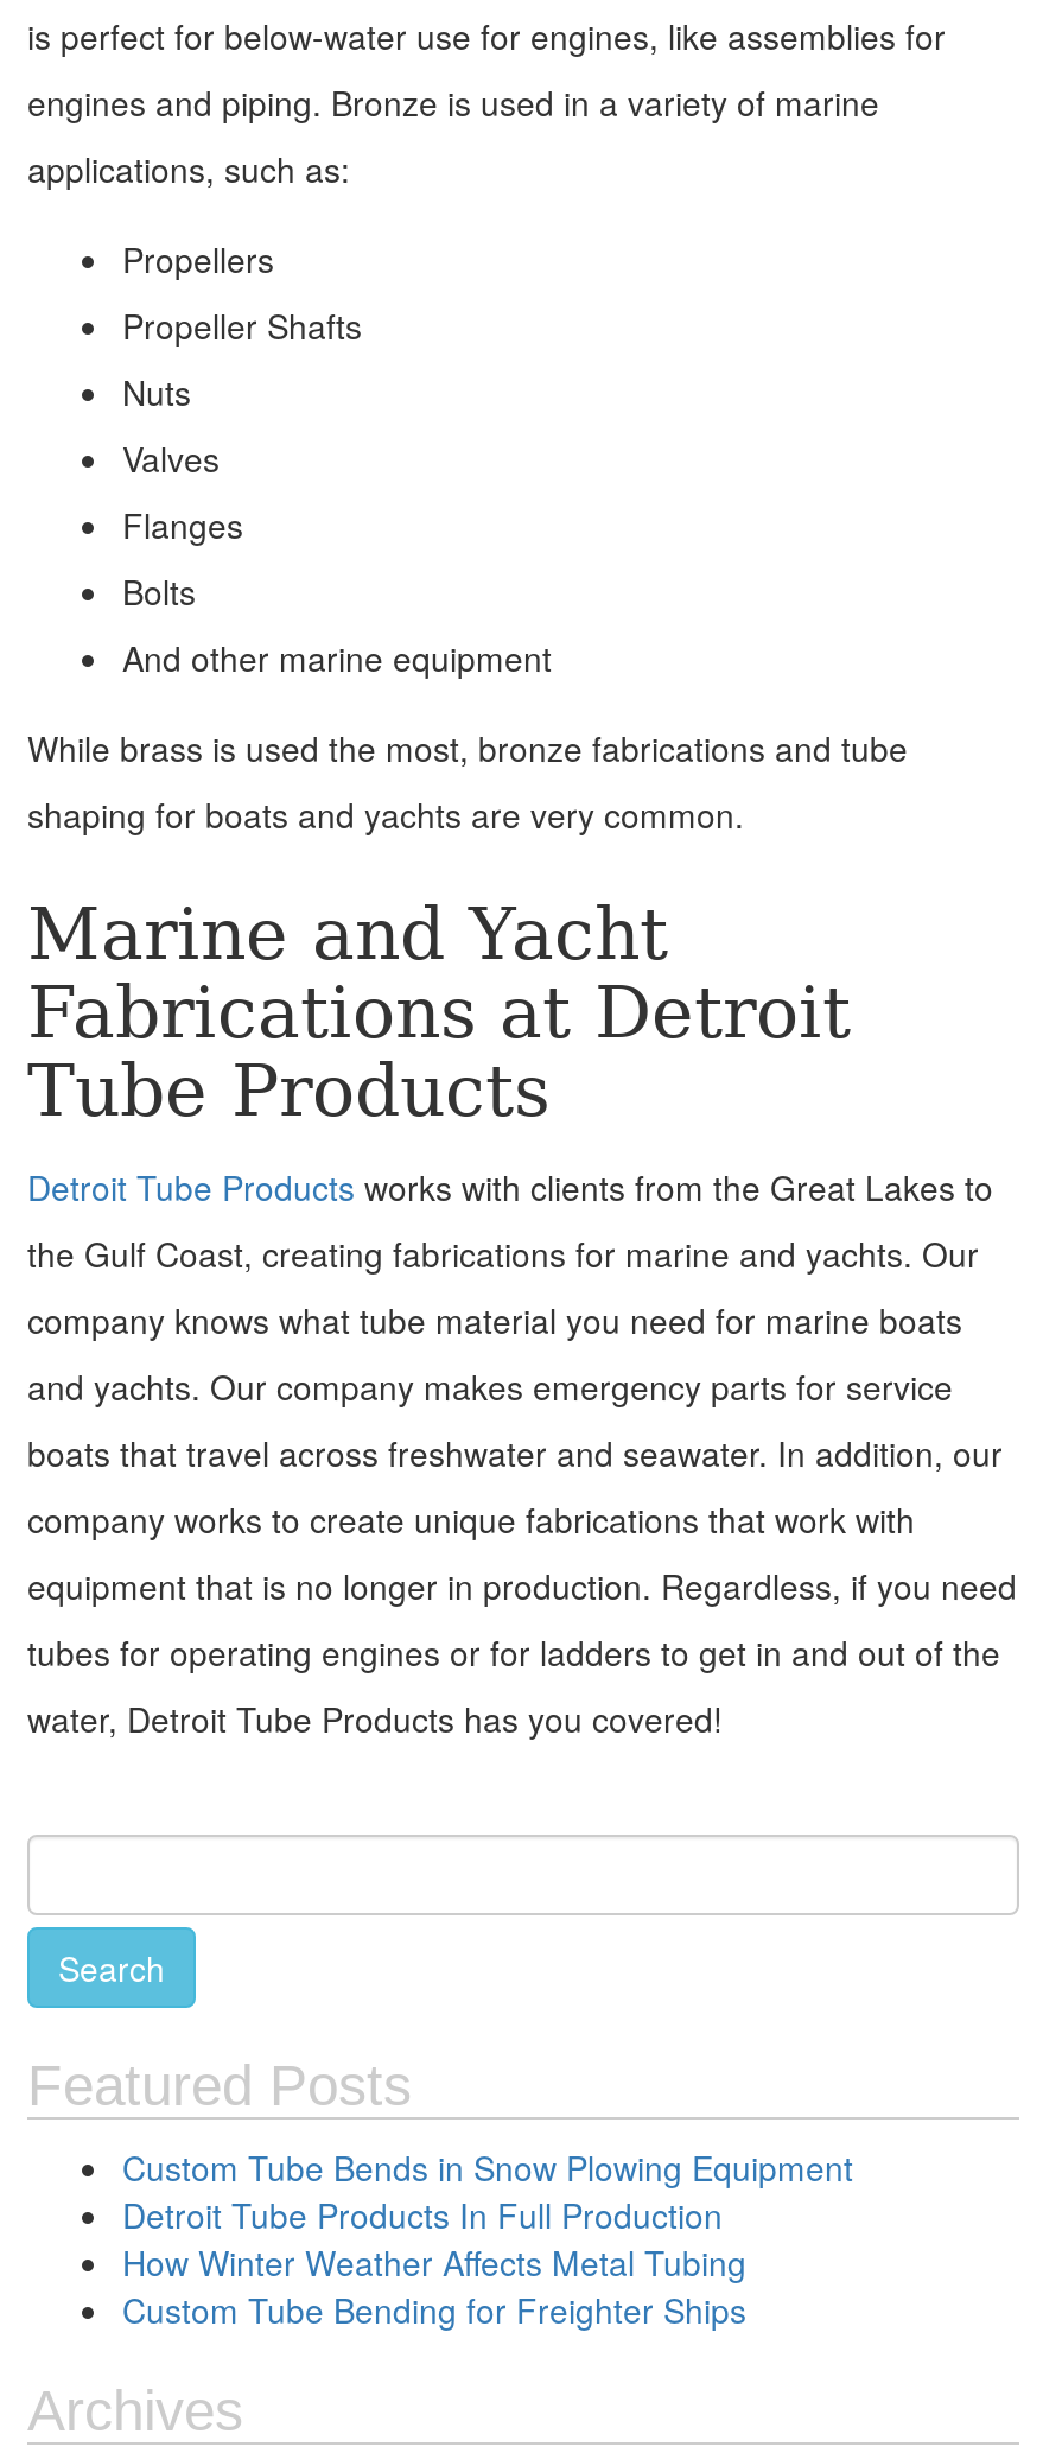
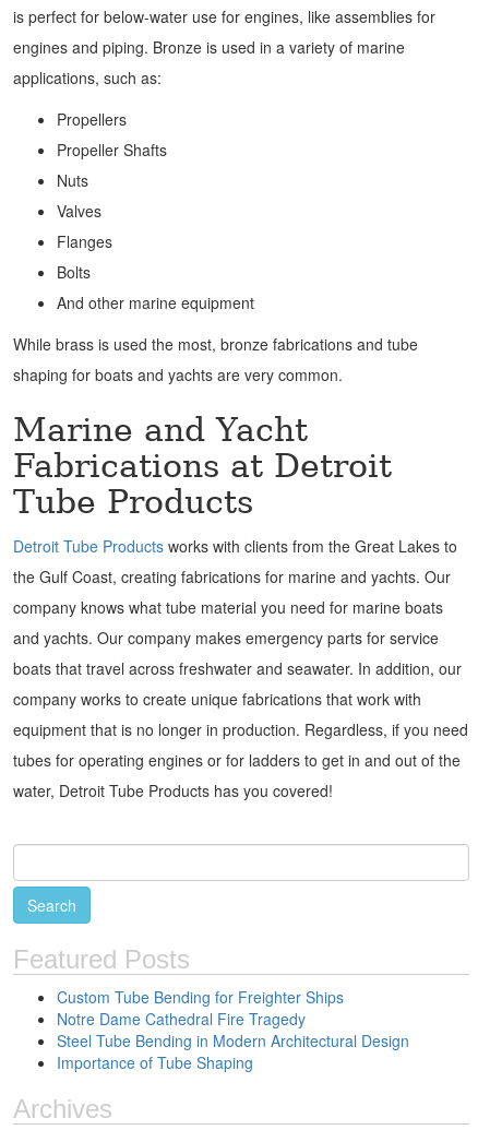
- Custom Tube Bends in Snow Plowing Equipment
- Detroit Tube Products In Full Production
- How Winter Weather Affects Metal Tubing

moved up: Custom Tube Bending for Freighter Ships

+ Notre Dame Cathedral Fire Tragedy
+ Steel Tube Bending in Modern Architectural Design
+ Importance of Tube Shaping
